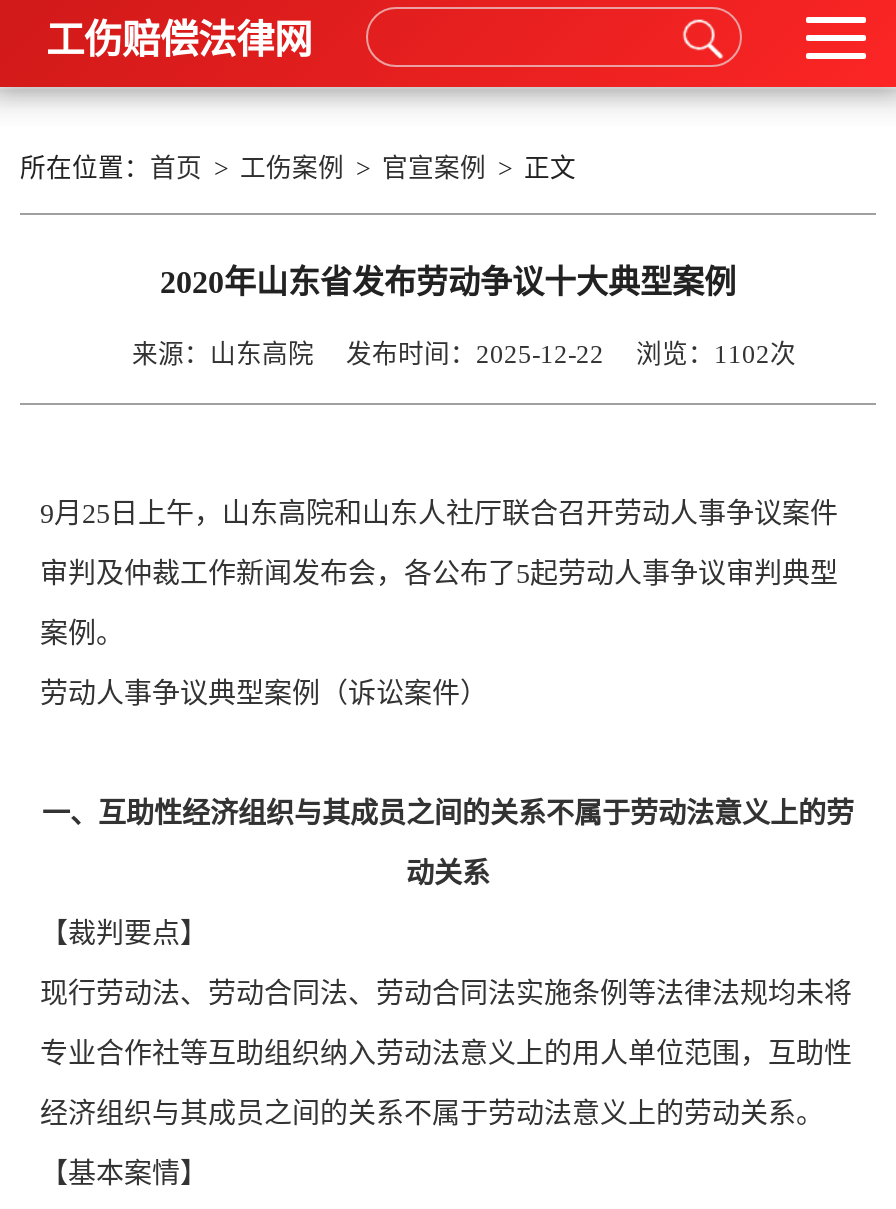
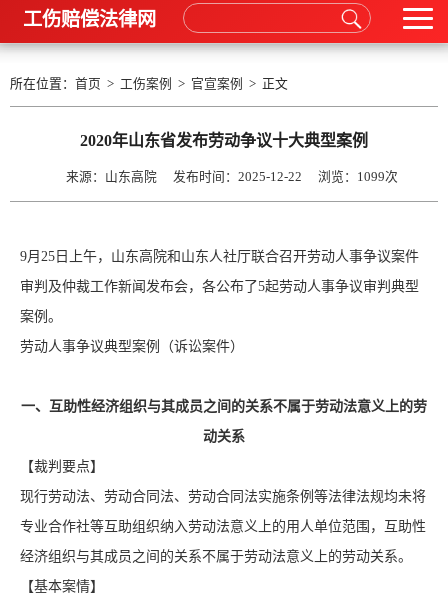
- 来源：山东高院 发布时间：2025-12-22 浏览：1102次
+ 来源：山东高院 发布时间：2025-12-22 浏览：1099次
